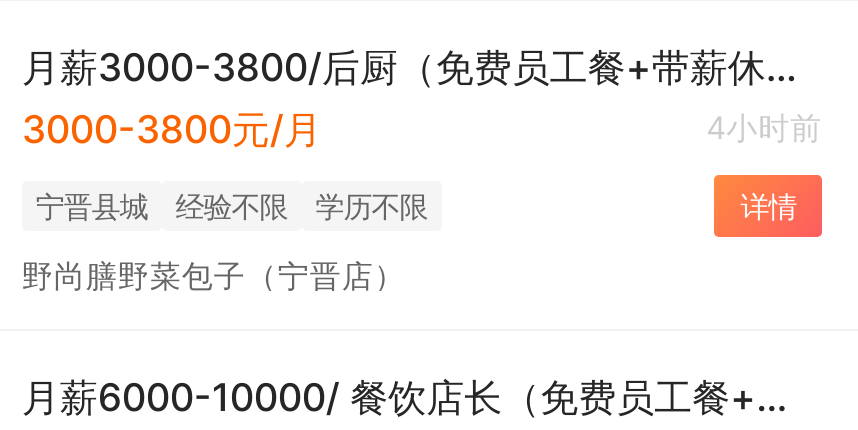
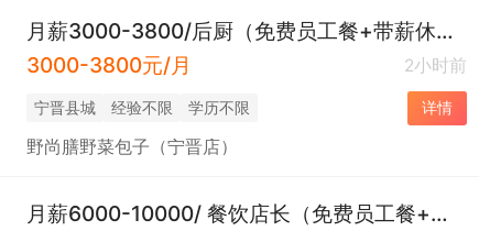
- 4小时前
+ 2小时前
